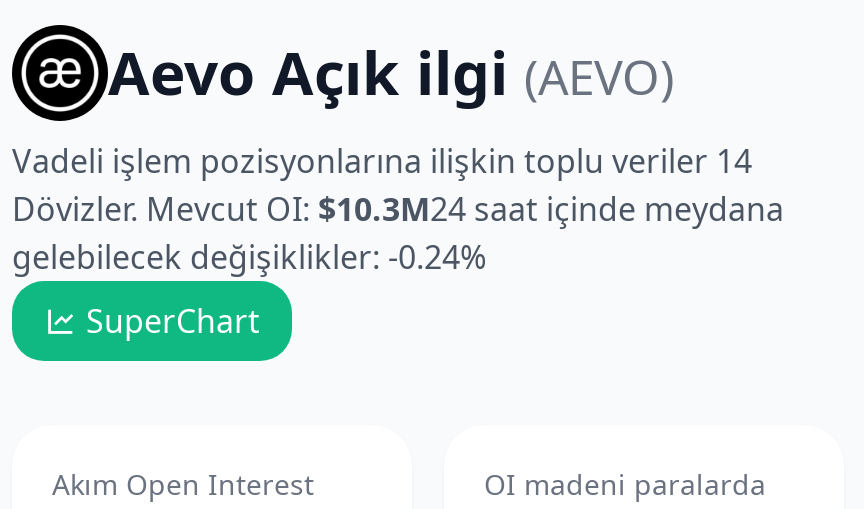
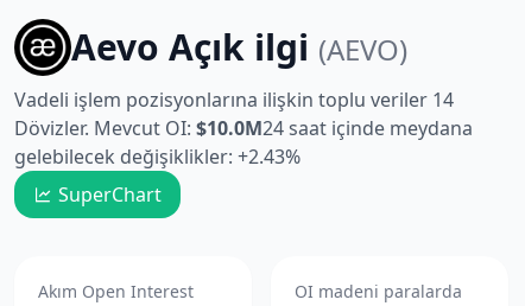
- Dövizler. Mevcut OI: $10.3M24 saat içinde meydana
+ Dövizler. Mevcut OI: $10.0M24 saat içinde meydana

- gelebilecek değişiklikler: -0.24%
+ gelebilecek değişiklikler: +2.43%
